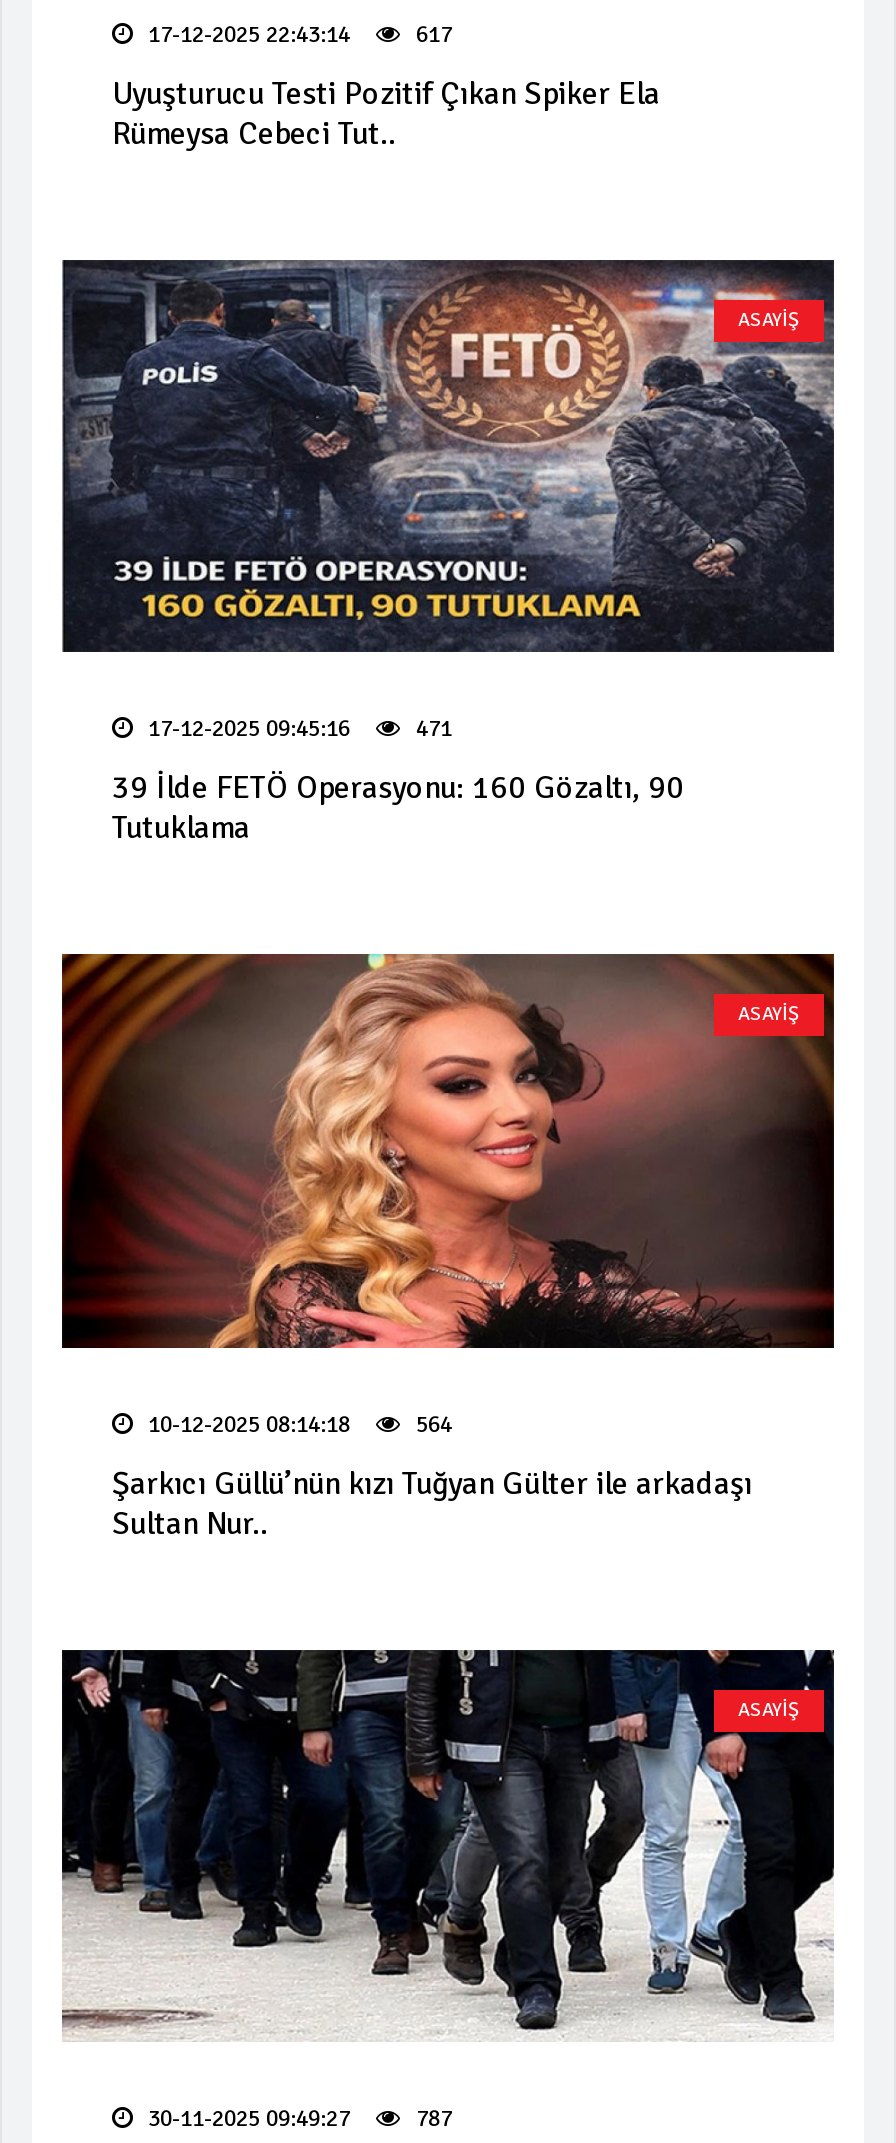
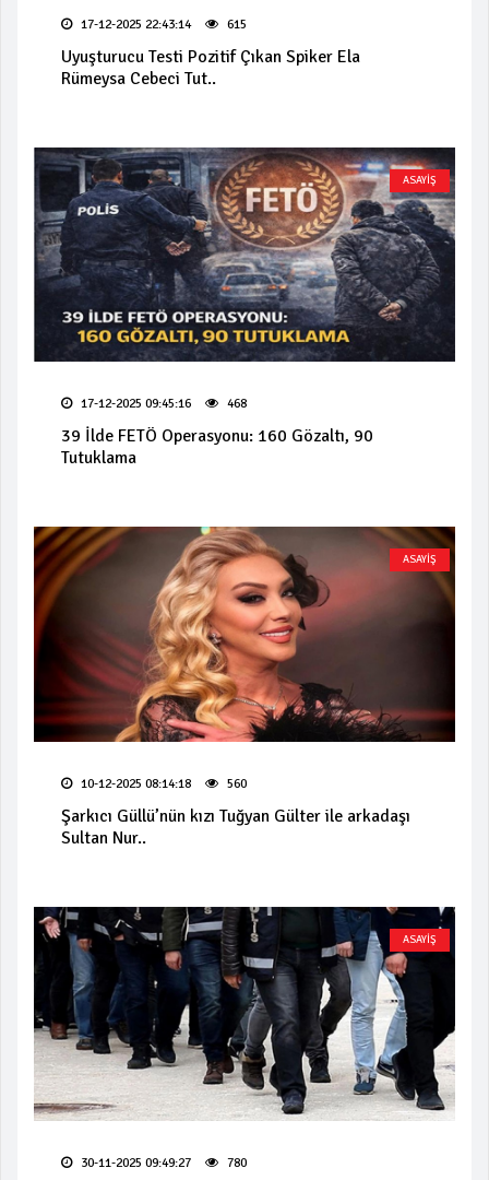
- 617
+ 615

- 17-12-2025 09:45:16 471
+ 17-12-2025 09:45:16 468

- 10-12-2025 08:14:18 564
+ 10-12-2025 08:14:18 560

- 30-11-2025 09:49:27 787
+ 30-11-2025 09:49:27 780
